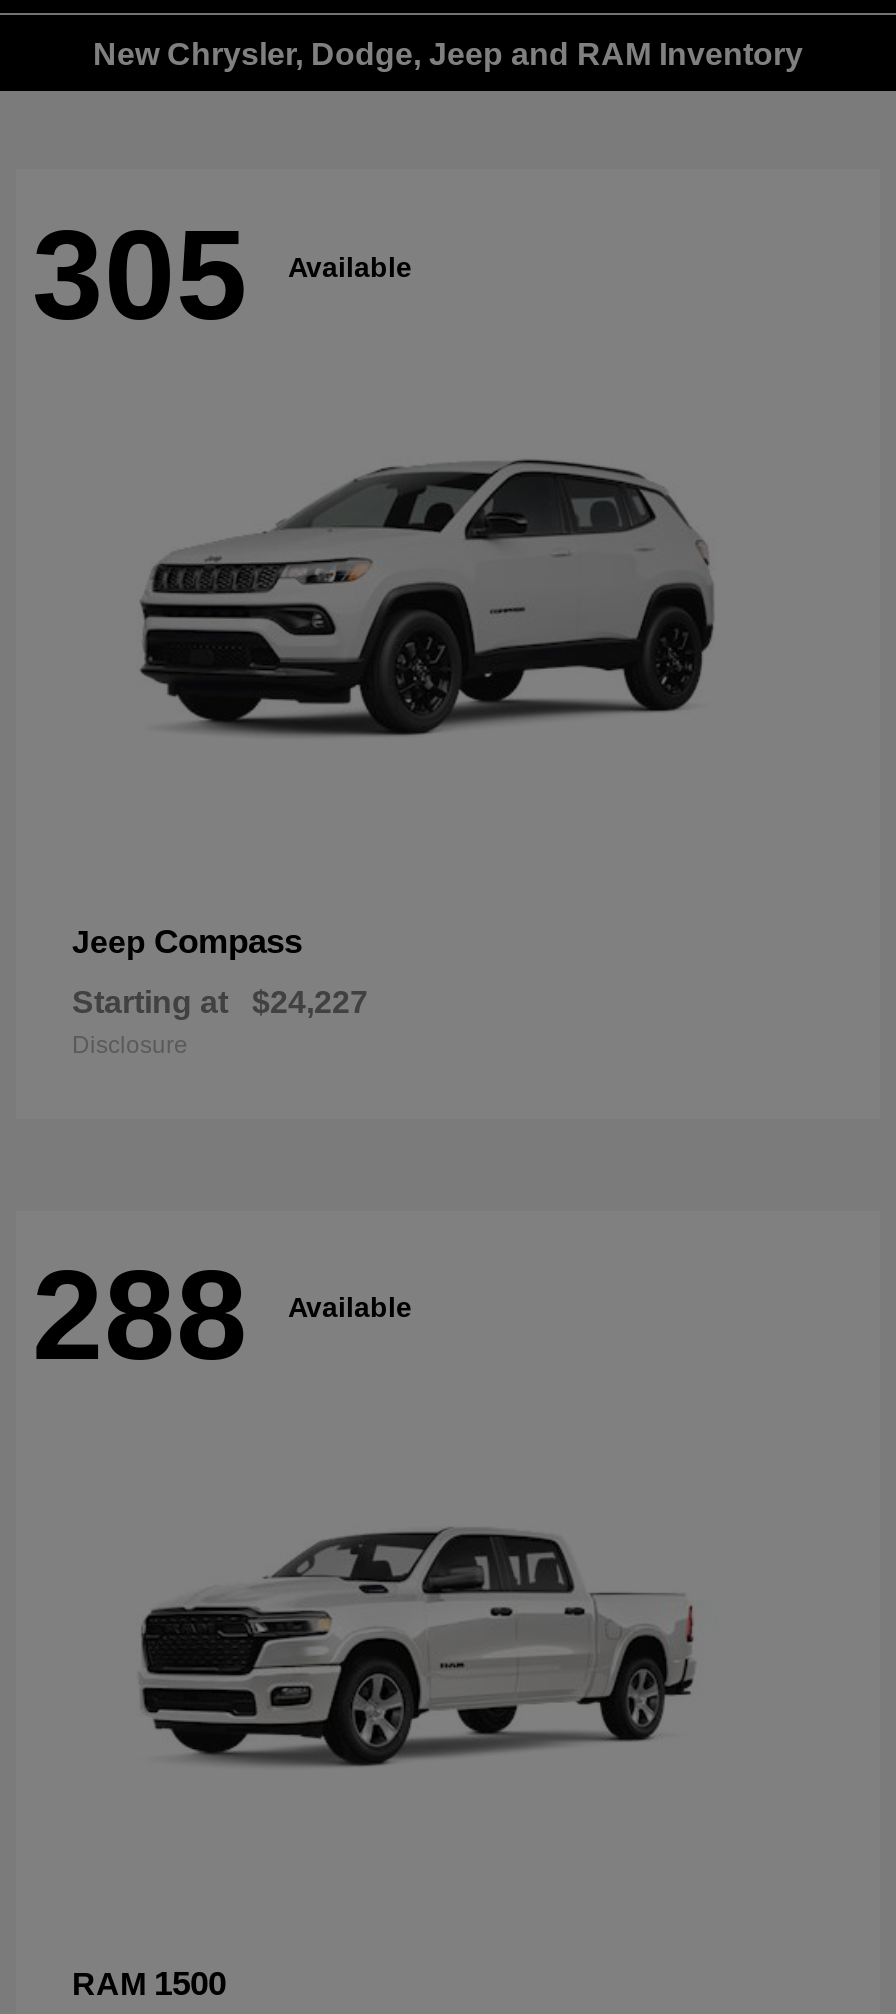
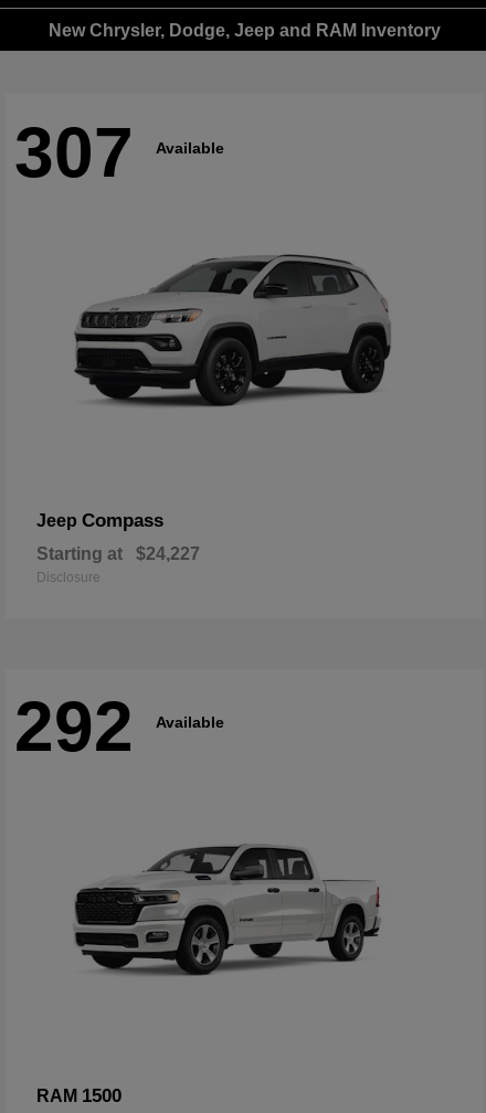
- 305 Available
+ 307 Available

- 288 Available
+ 292 Available
